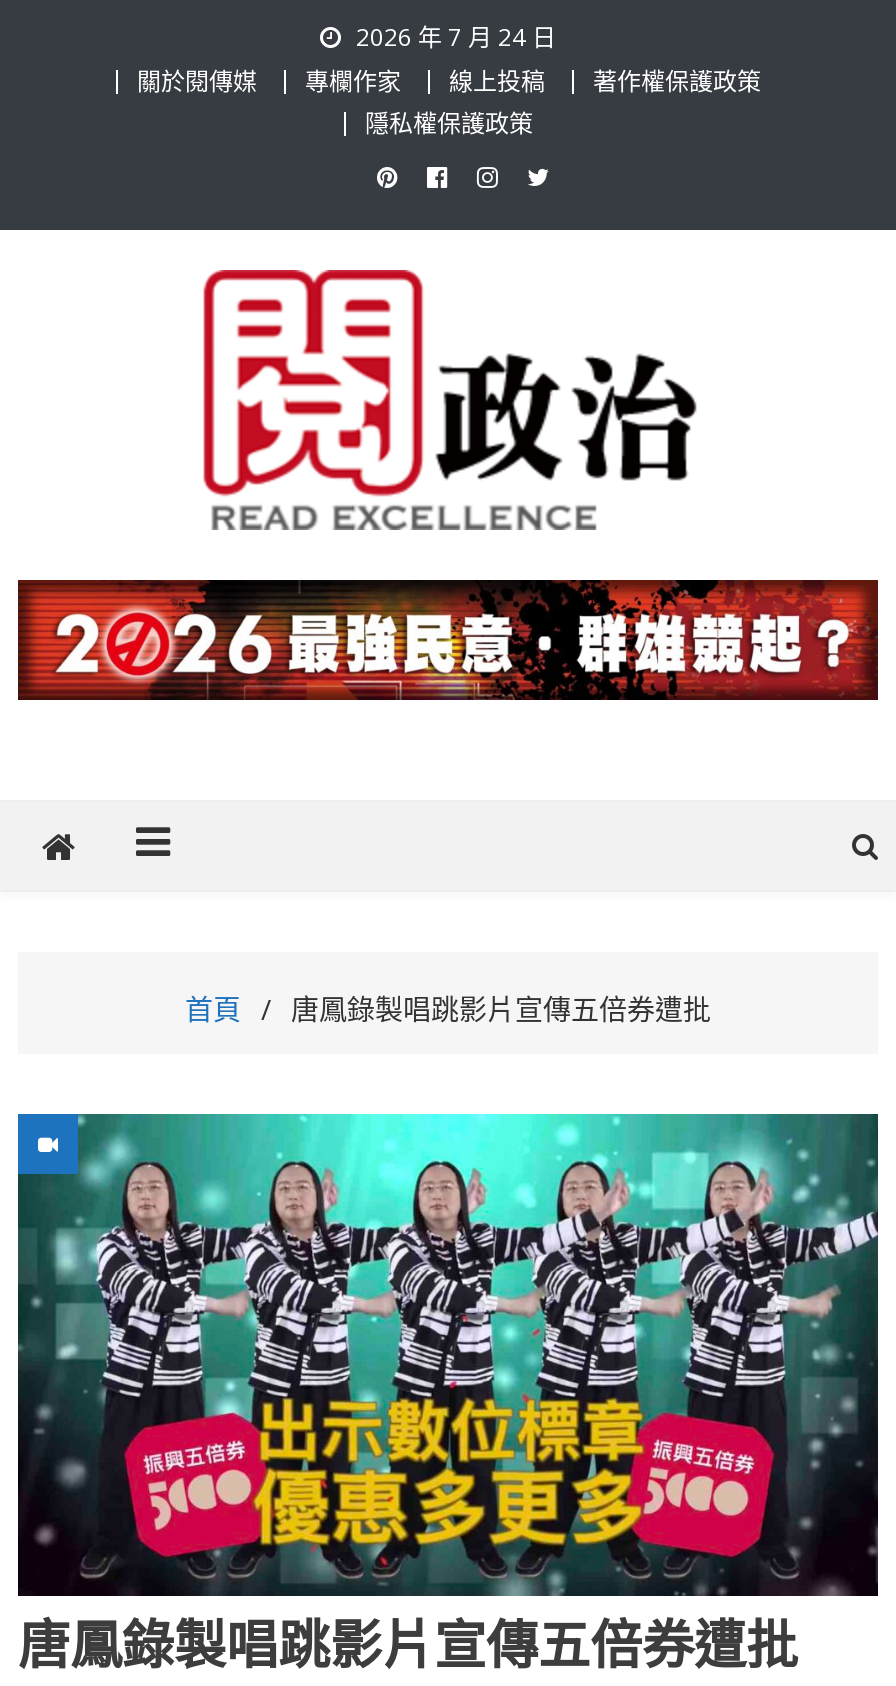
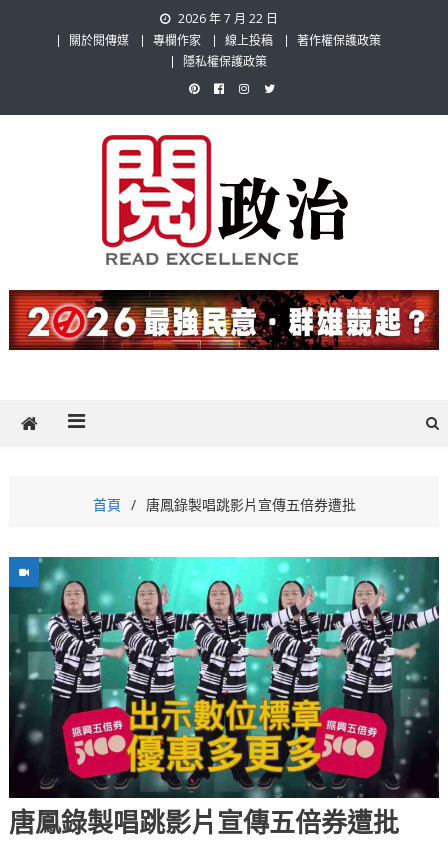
- 2026 年 7 月 24 日
+ 2026 年 7 月 22 日
